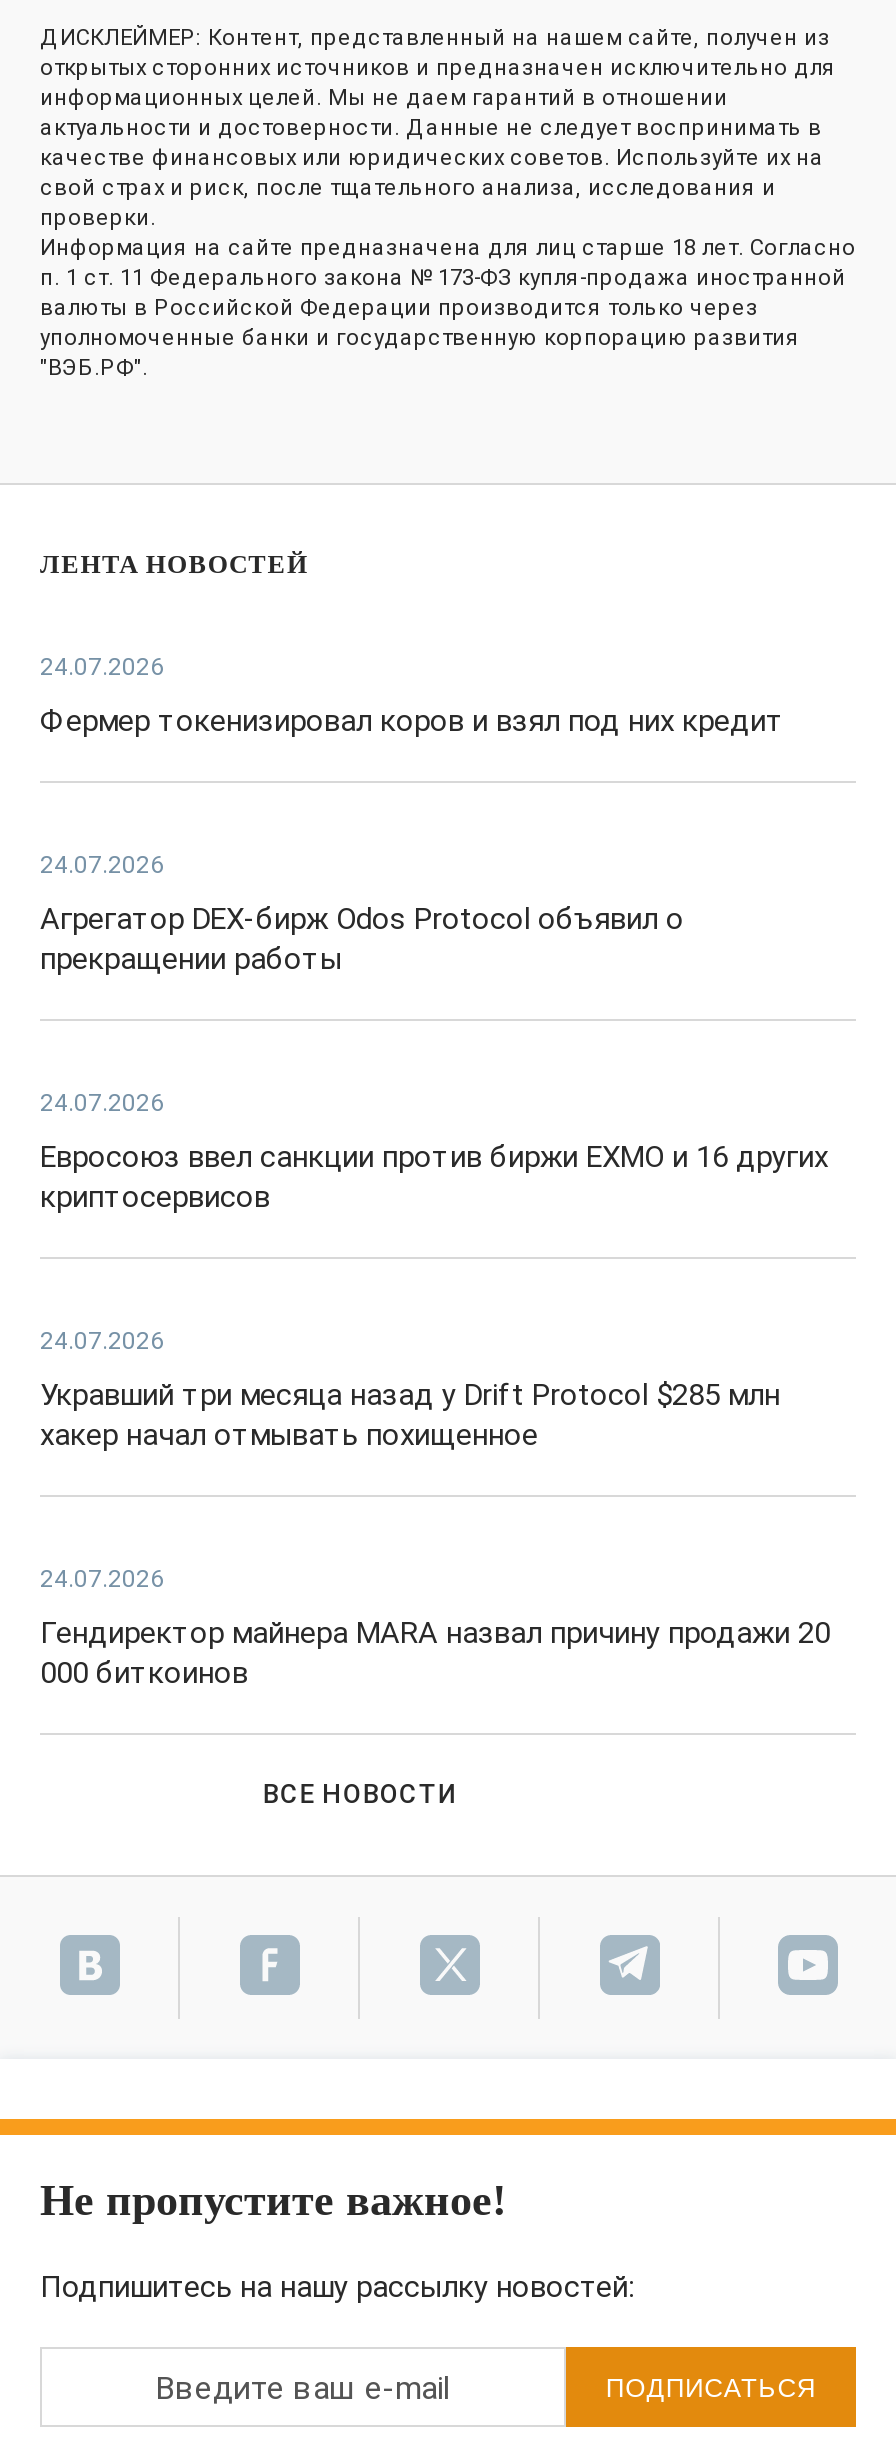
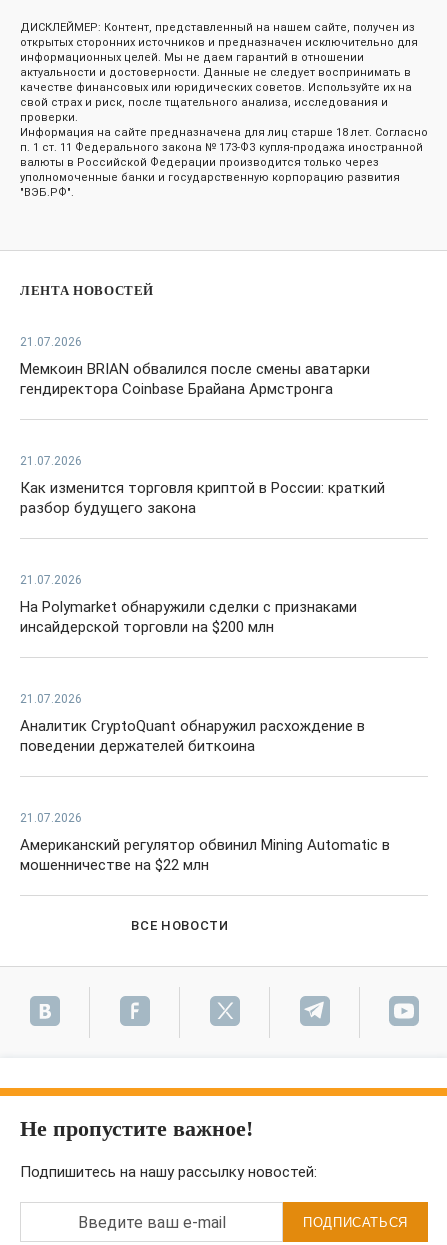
- 24.07.2026
+ 21.07.2026

- Фермер токенизировал коров и взял под них кредит
+ Мемкоин BRIAN обвалился после смены аватарки
+ гендиректора Coinbase Брайана Армстронга

- 24.07.2026
+ 21.07.2026

- Агрегатор DEX‑бирж Odos Protocol объявил о
- прекращении работы
+ Как изменится торговля криптой в России: краткий
+ разбор будущего закона

- 24.07.2026
+ 21.07.2026

- Евросоюз ввел санкции против биржи EXMO и 16 других
- криптосервисов
+ На Polymarket обнаружили сделки с признаками
+ инсайдерской торговли на $200 млн

- 24.07.2026
+ 21.07.2026

- Укравший три месяца назад у Drift Protocol $285 млн
- хакер начал отмывать похищенное
+ Аналитик CryptoQuant обнаружил расхождение в
+ поведении держателей биткоина

- 24.07.2026
+ 21.07.2026

- Гендиректор майнера MARA назвал причину продажи 20
- 000 биткоинов
+ Американский регулятор обвинил Mining Automatic в
+ мошенничестве на $22 млн
